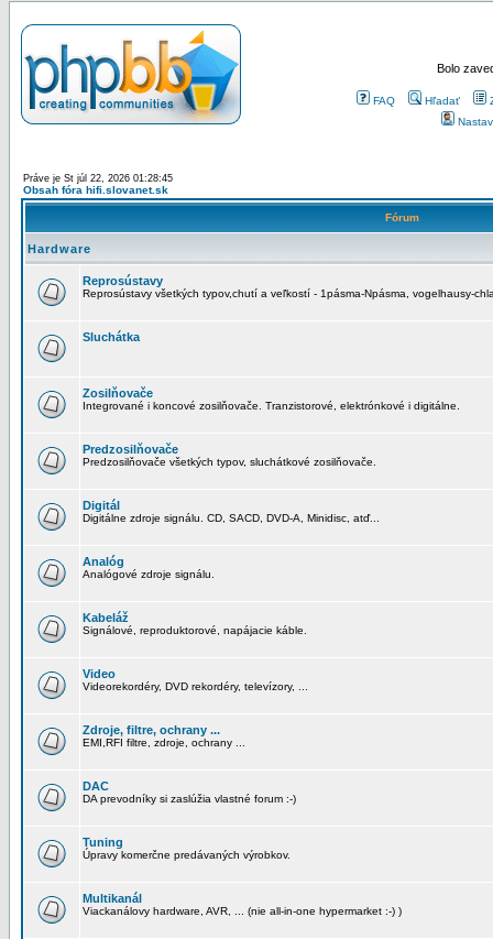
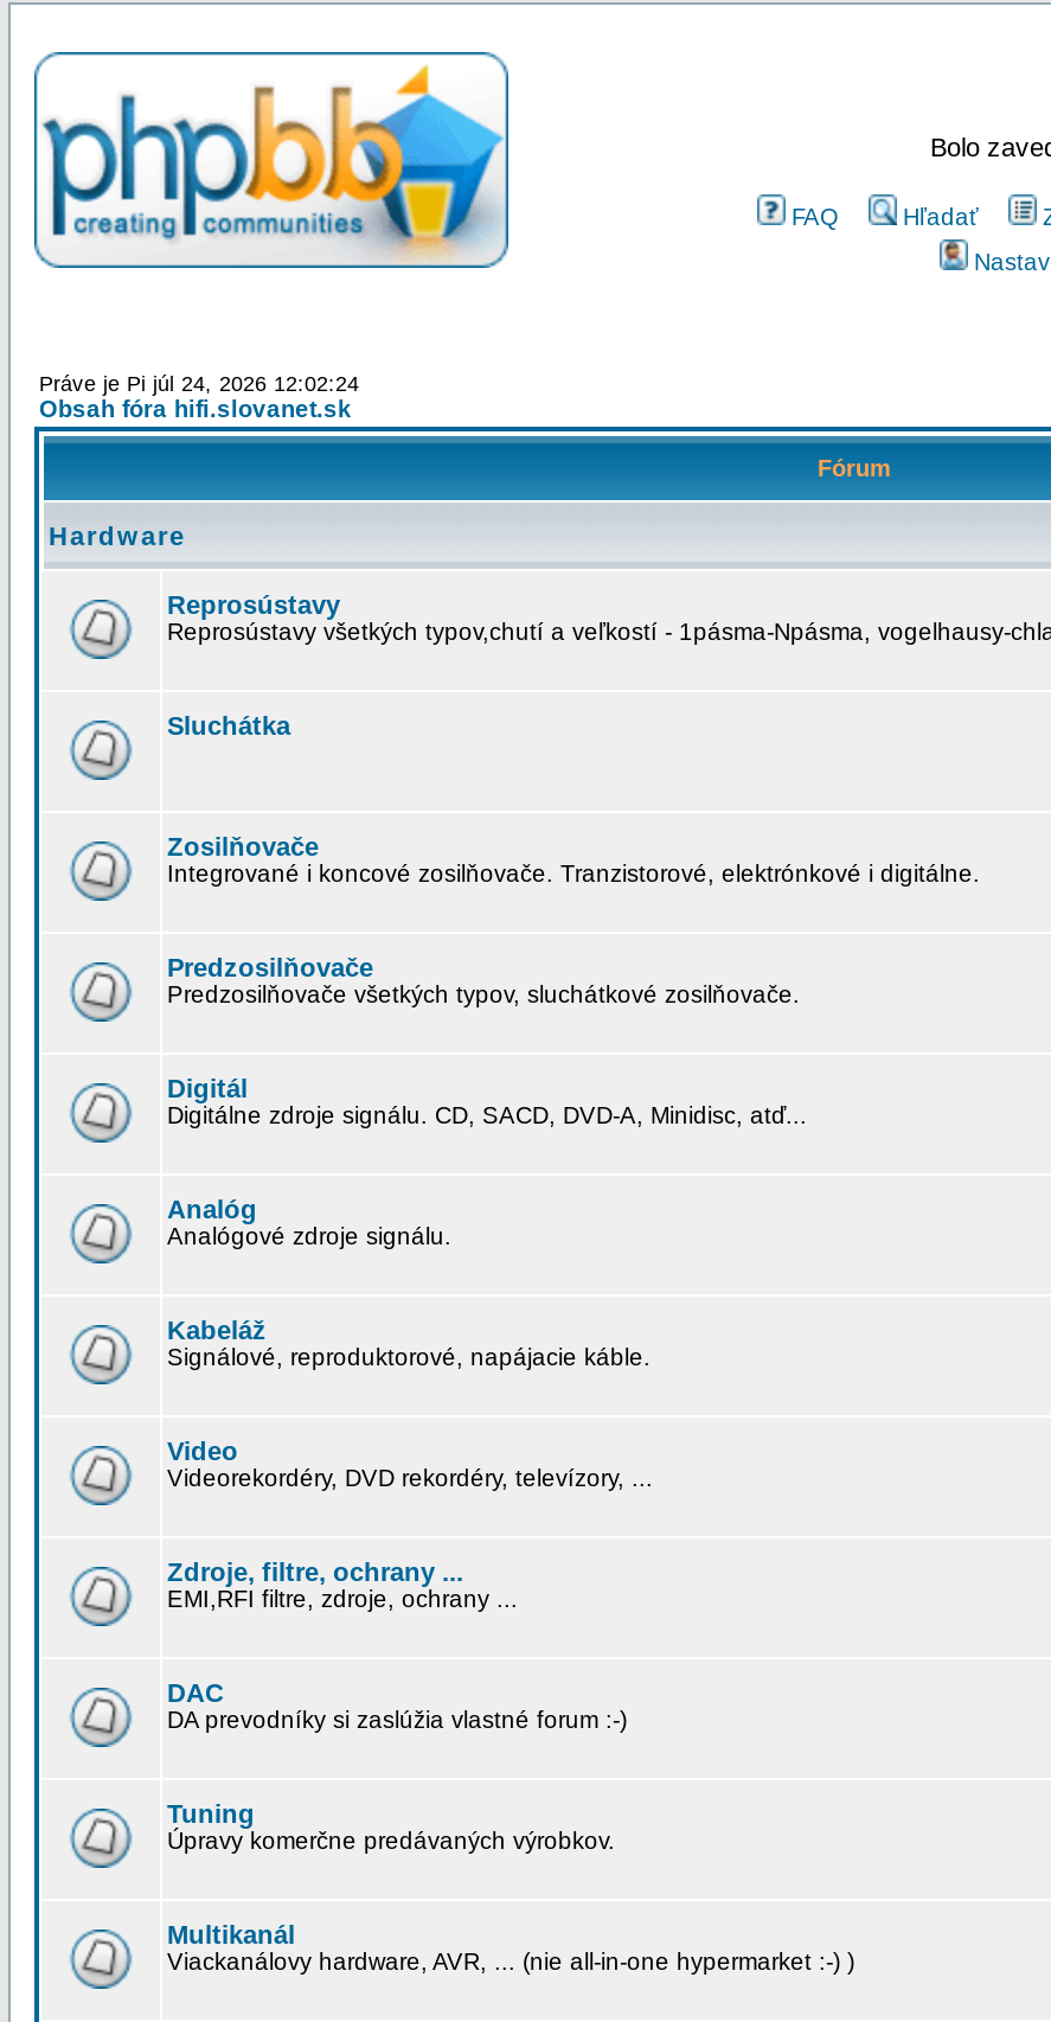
- Práve je St júl 22, 2026 01:28:45
+ Práve je Pi júl 24, 2026 12:02:24
